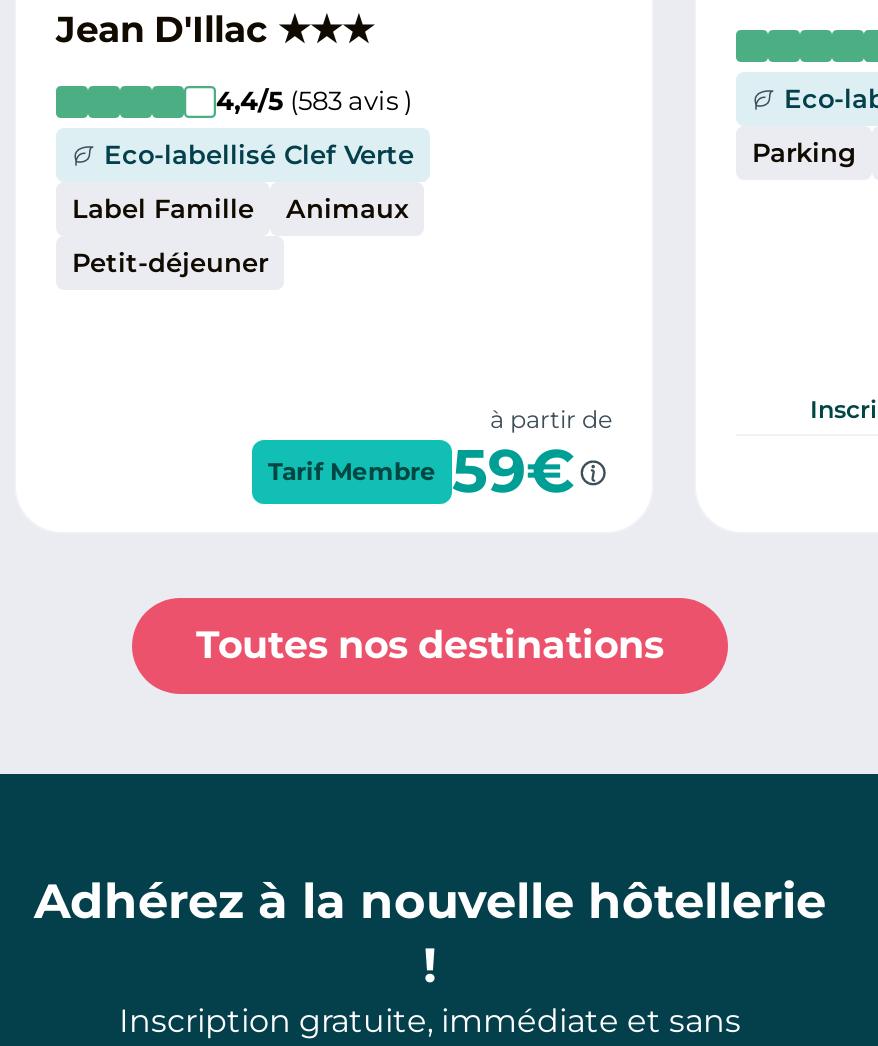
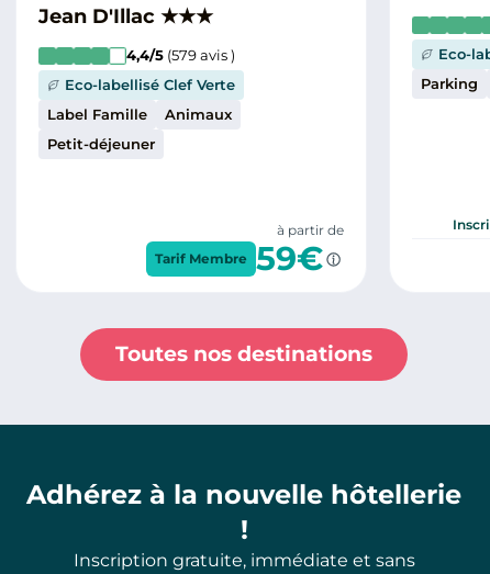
- 4,4/5 (583 avis )
+ 4,4/5 (579 avis )
